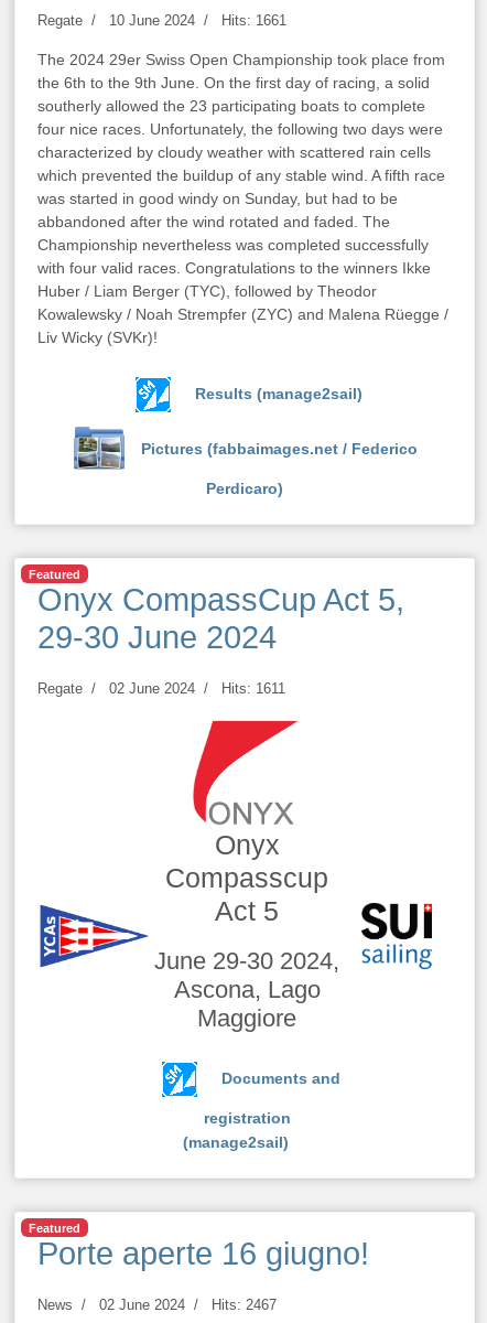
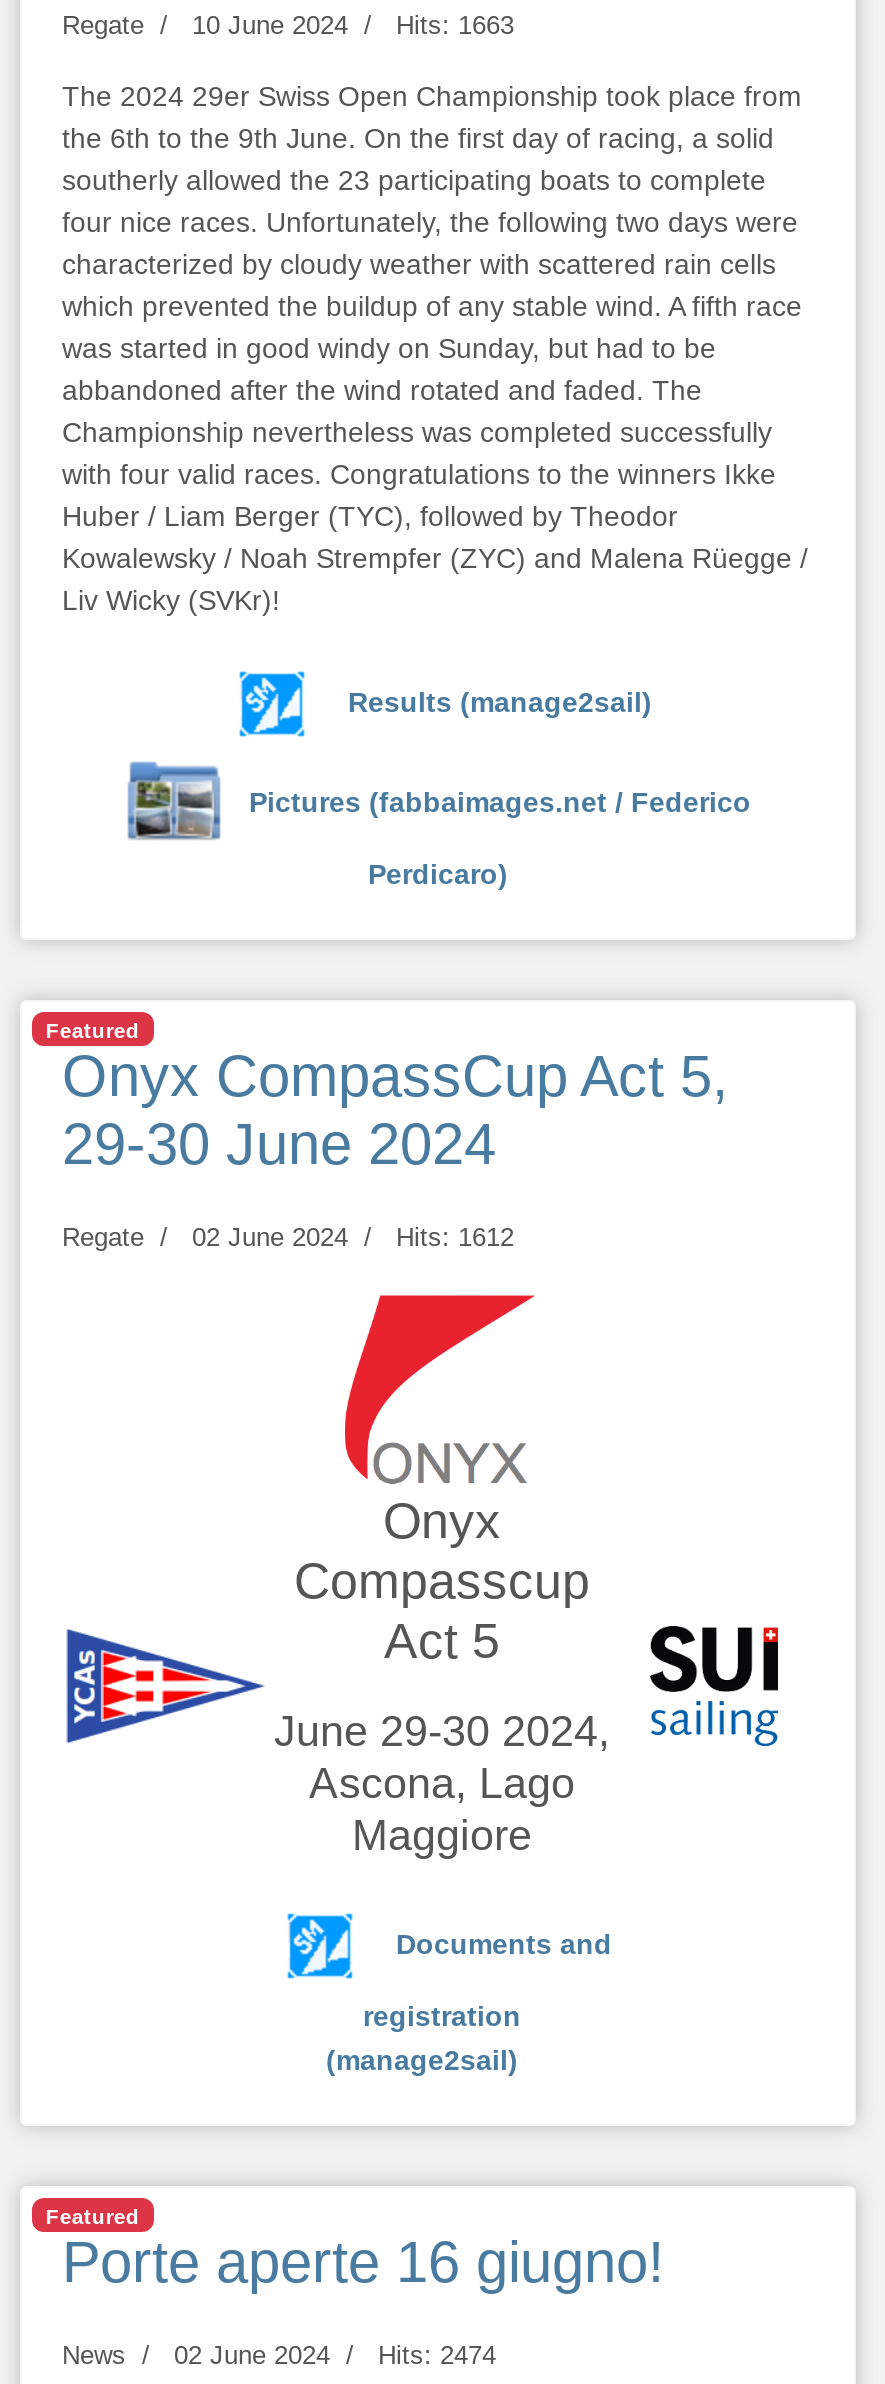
- Regate 10 June 2024 Hits: 1661
+ Regate 10 June 2024 Hits: 1663

- Regate 02 June 2024 Hits: 1611
+ Regate 02 June 2024 Hits: 1612

- News 02 June 2024 Hits: 2467
+ News 02 June 2024 Hits: 2474
